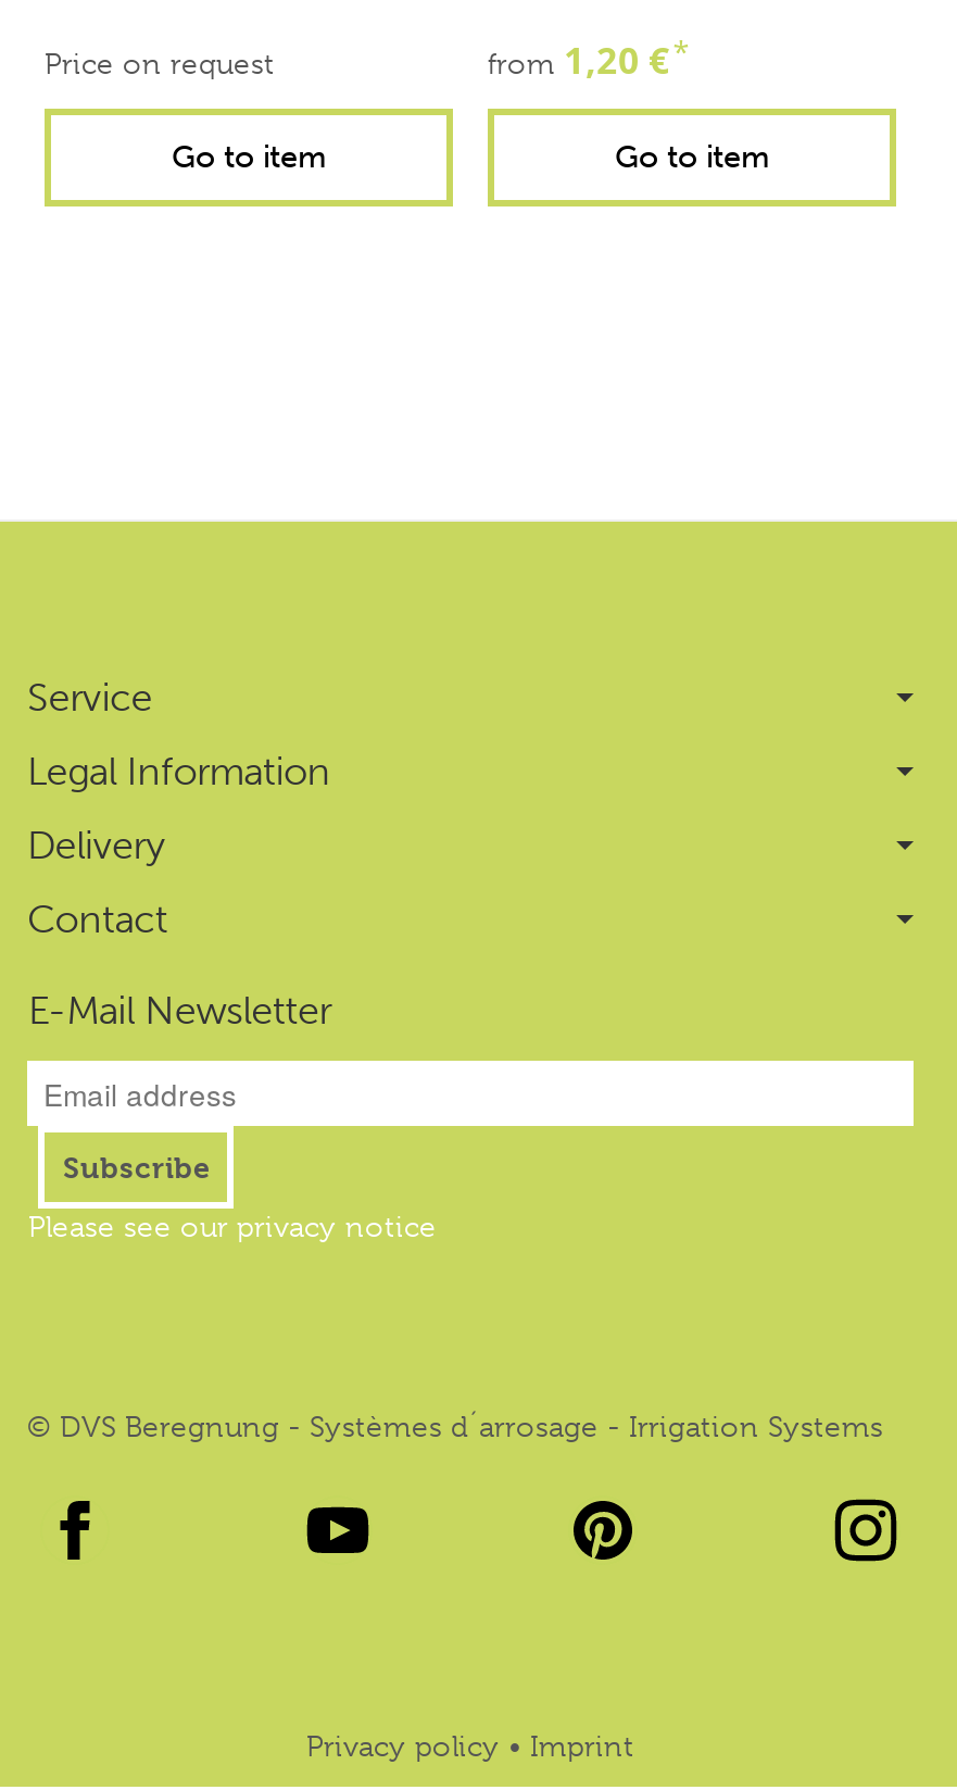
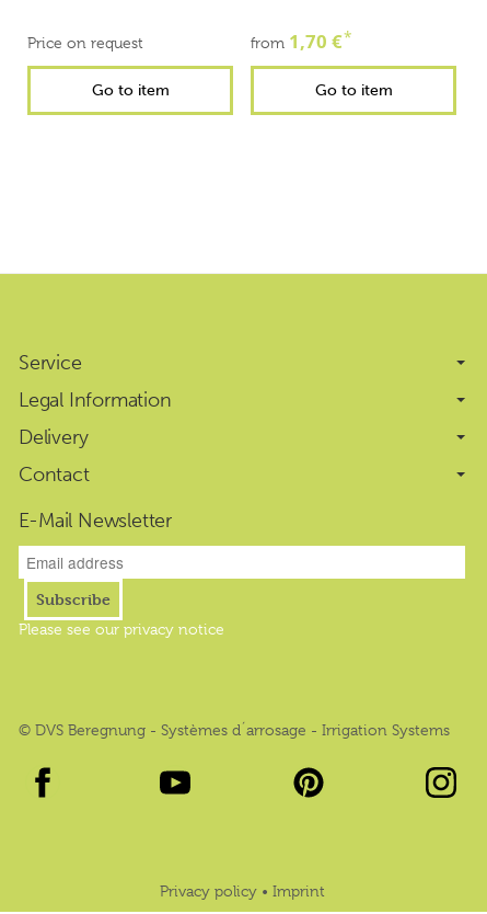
- from 1,20 €
+ from 1,70 €
